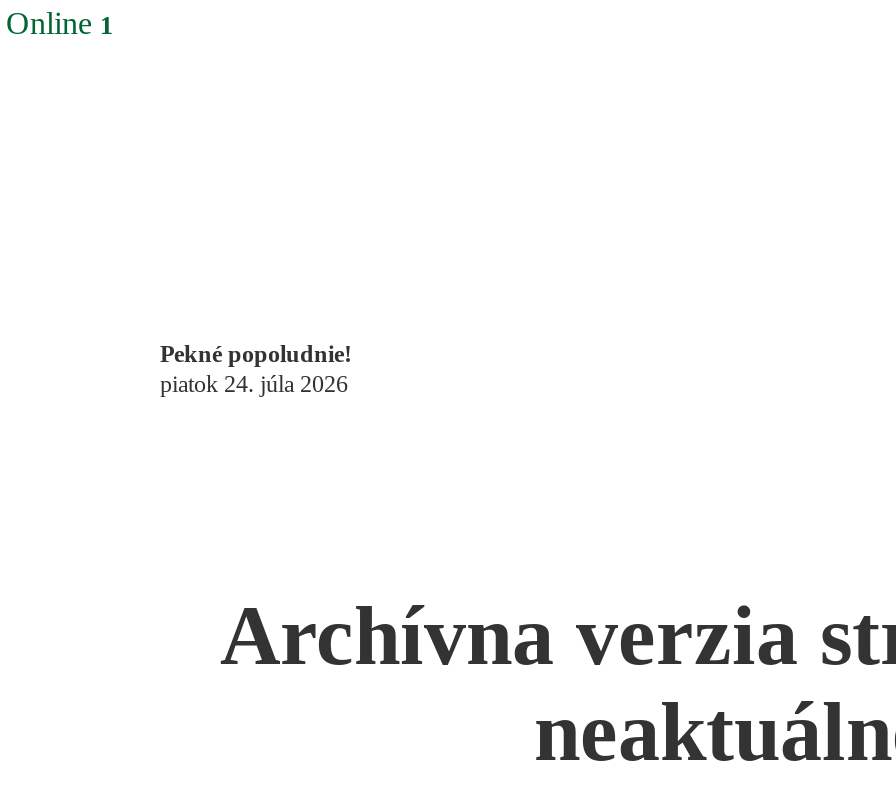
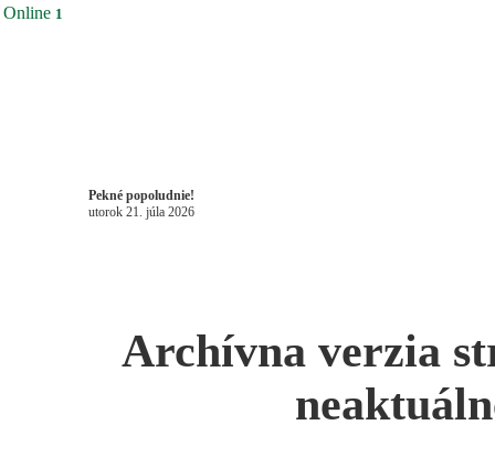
- piatok 24. júla 2026
+ utorok 21. júla 2026
